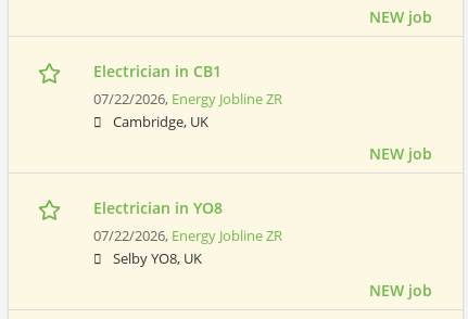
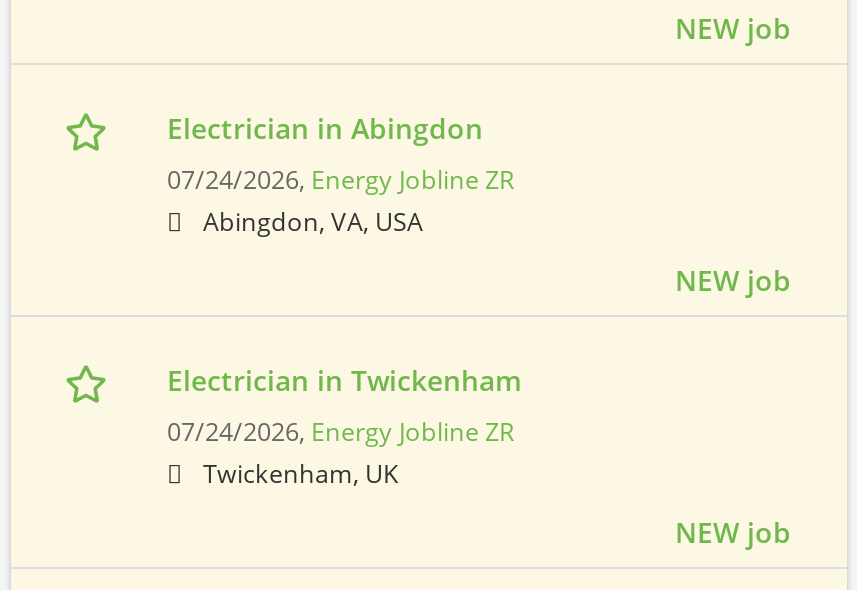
- Electrician in CB1
- 07/22/2026, Energy Jobline ZR
- Cambridge, UK
+ Electrician in Abingdon
+ 07/24/2026, Energy Jobline ZR
+ Abingdon, VA, USA

- Electrician in YO8
- 07/22/2026, Energy Jobline ZR
- Selby YO8, UK
+ Electrician in Twickenham
+ 07/24/2026, Energy Jobline ZR
+ Twickenham, UK
